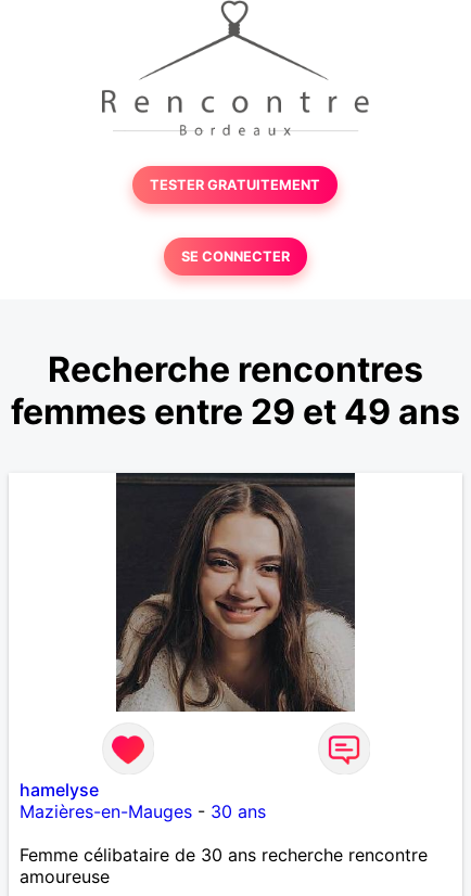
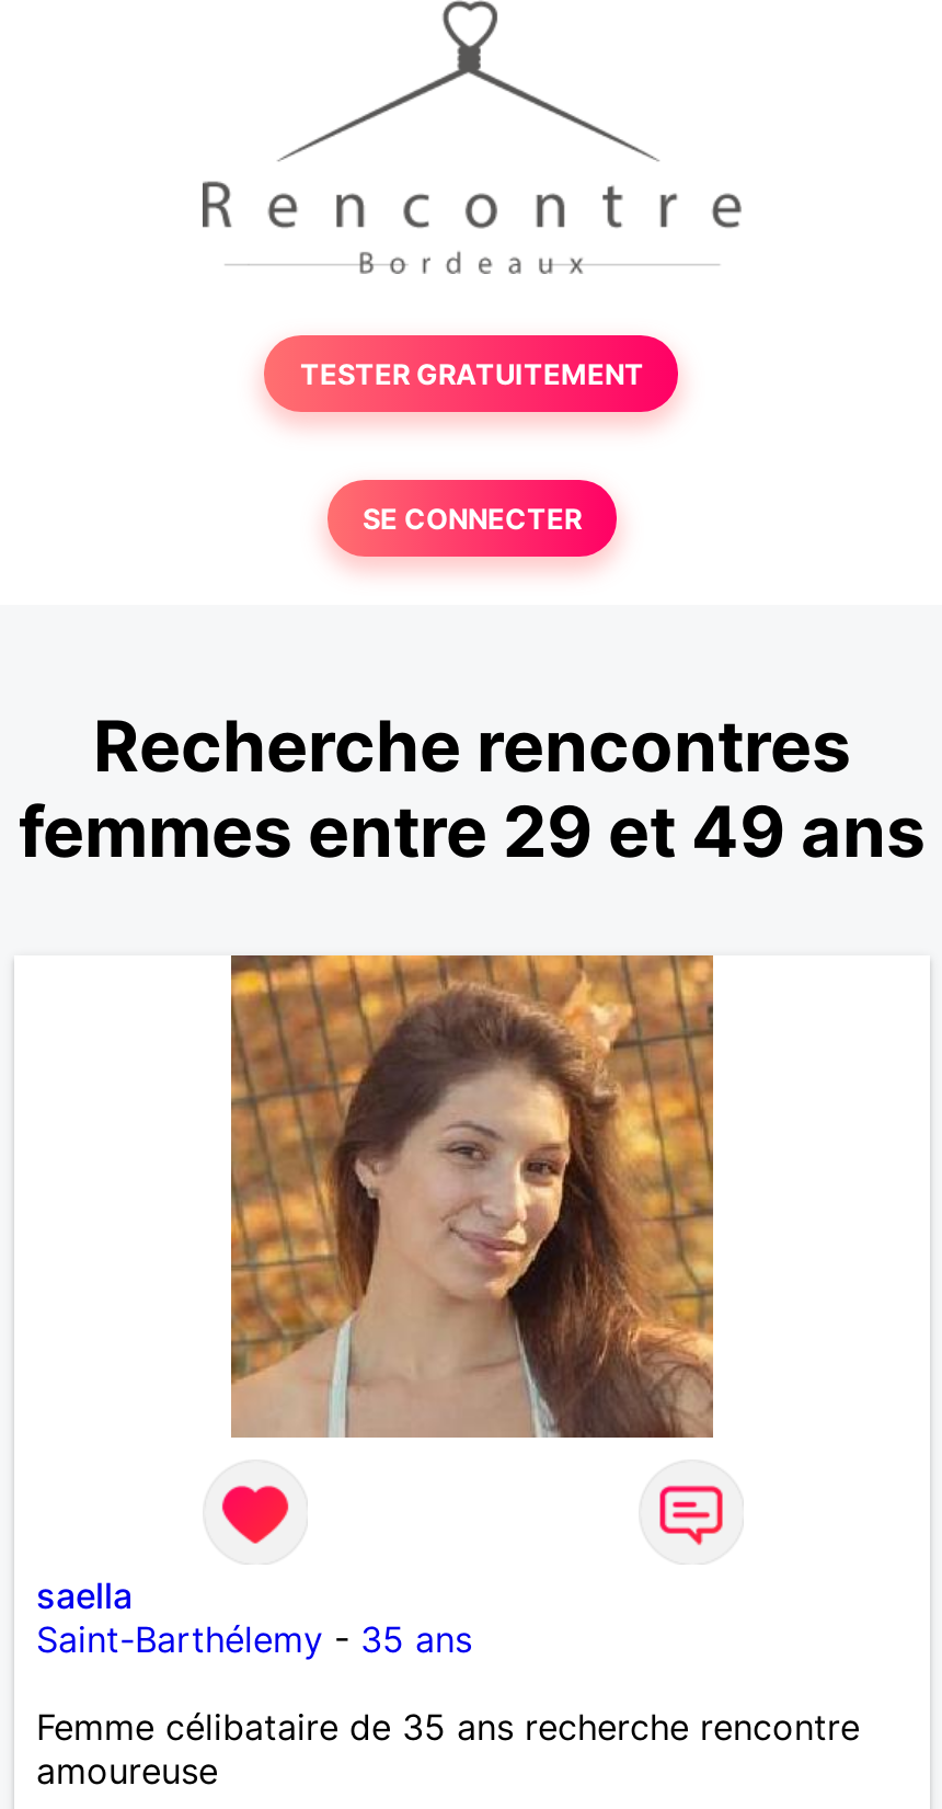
- [image]
+ [image]

- hamelyse
- Mazières-en-Mauges - 30 ans
+ saella
+ Saint-Barthélemy - 35 ans

- Femme célibataire de 30 ans recherche rencontre
+ Femme célibataire de 35 ans recherche rencontre
